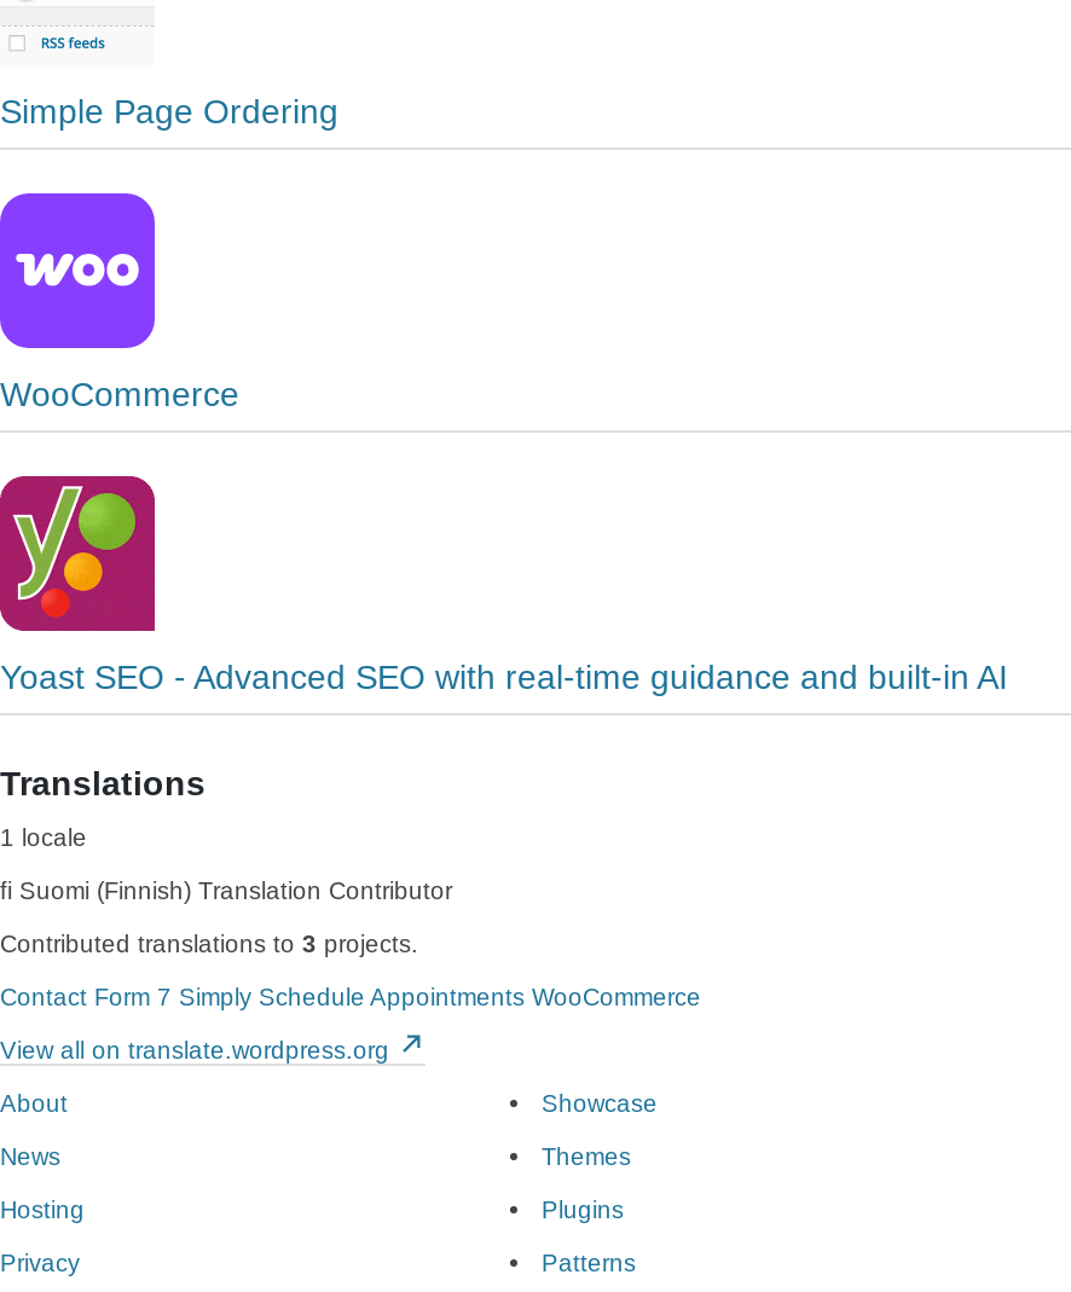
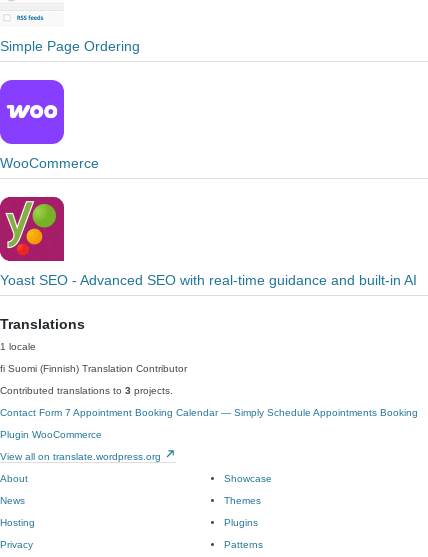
- Contact Form 7 Simply Schedule Appointments WooCommerce
+ Contact Form 7 Appointment Booking Calendar — Simply Schedule Appointments Booking
+ Plugin WooCommerce
